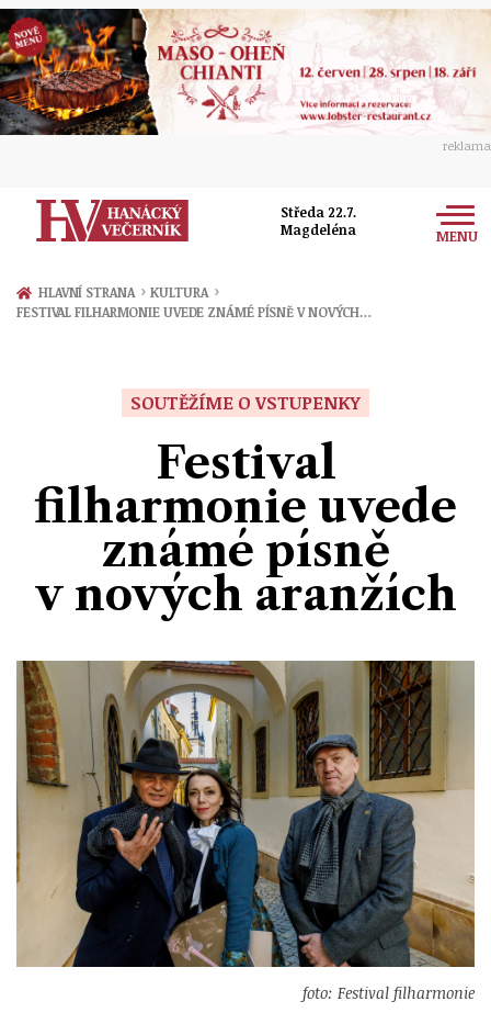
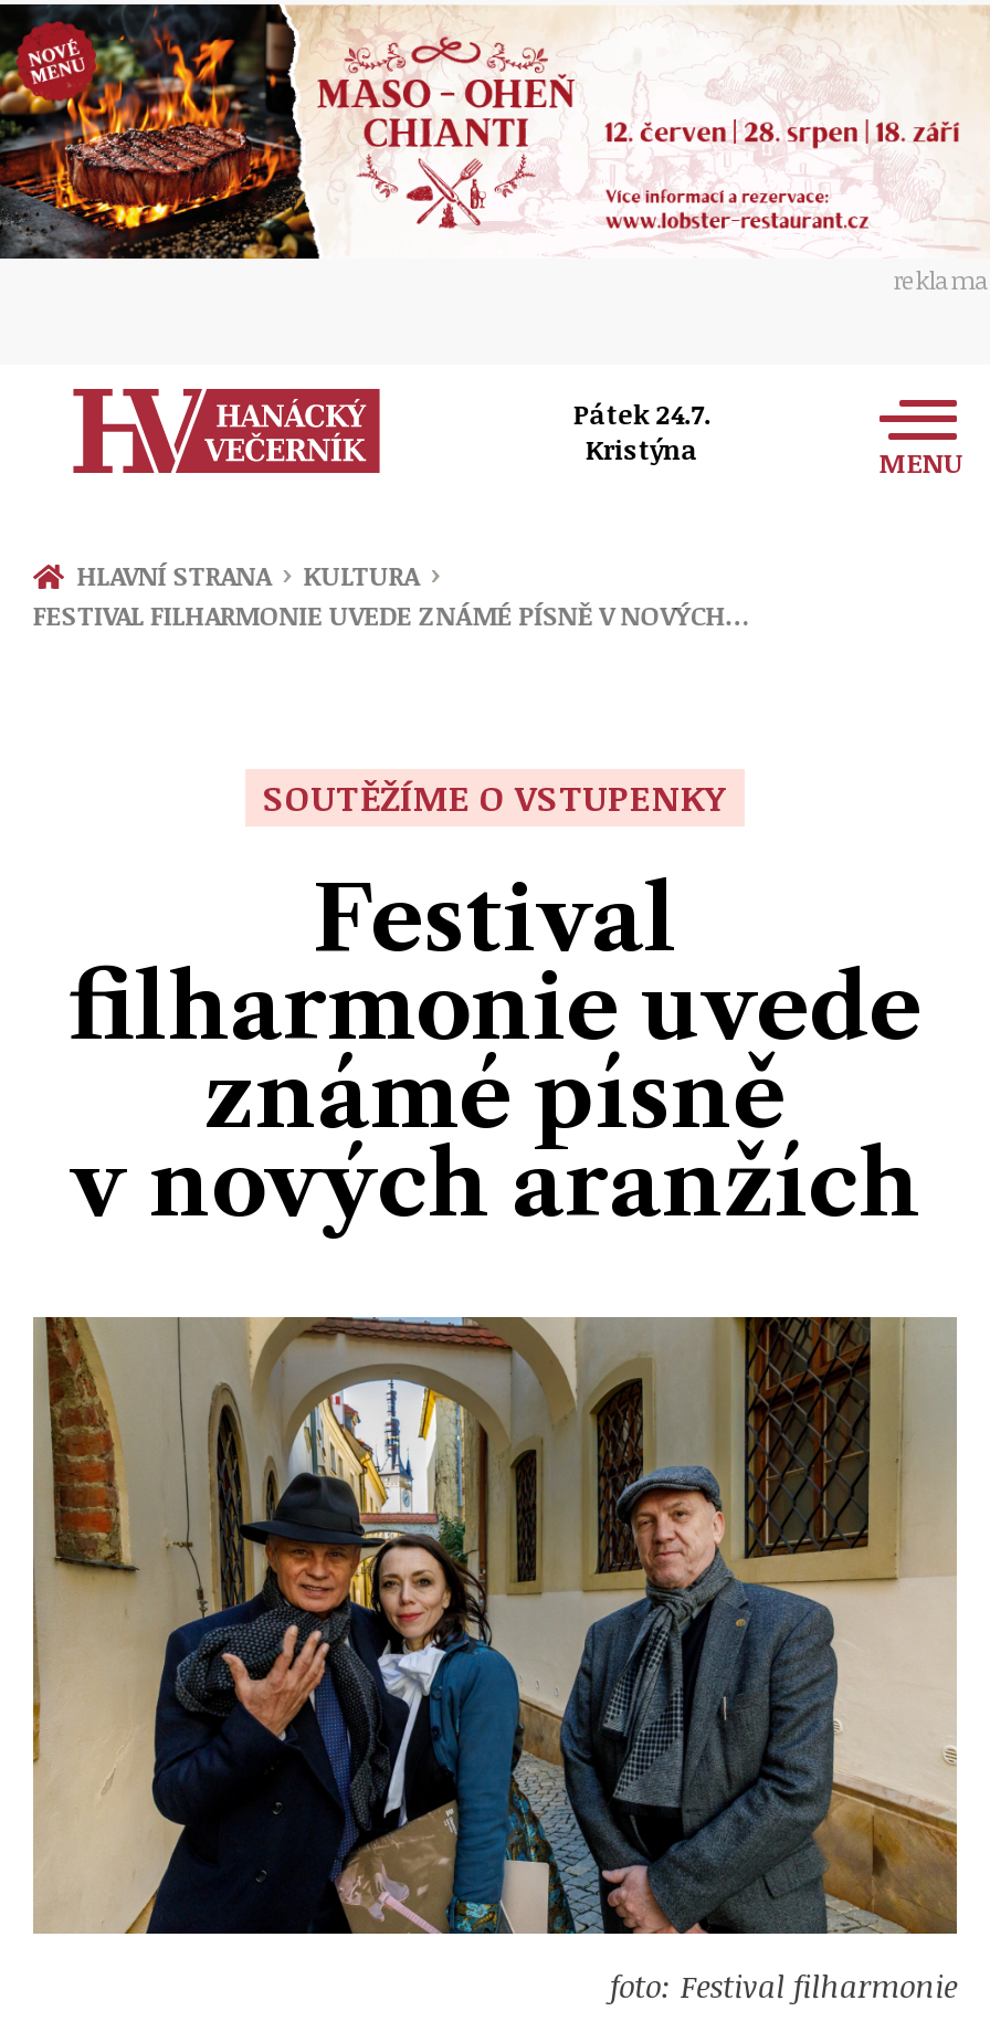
- Středa 22.7.
- Magdeléna
+ Pátek 24.7.
+ Kristýna
